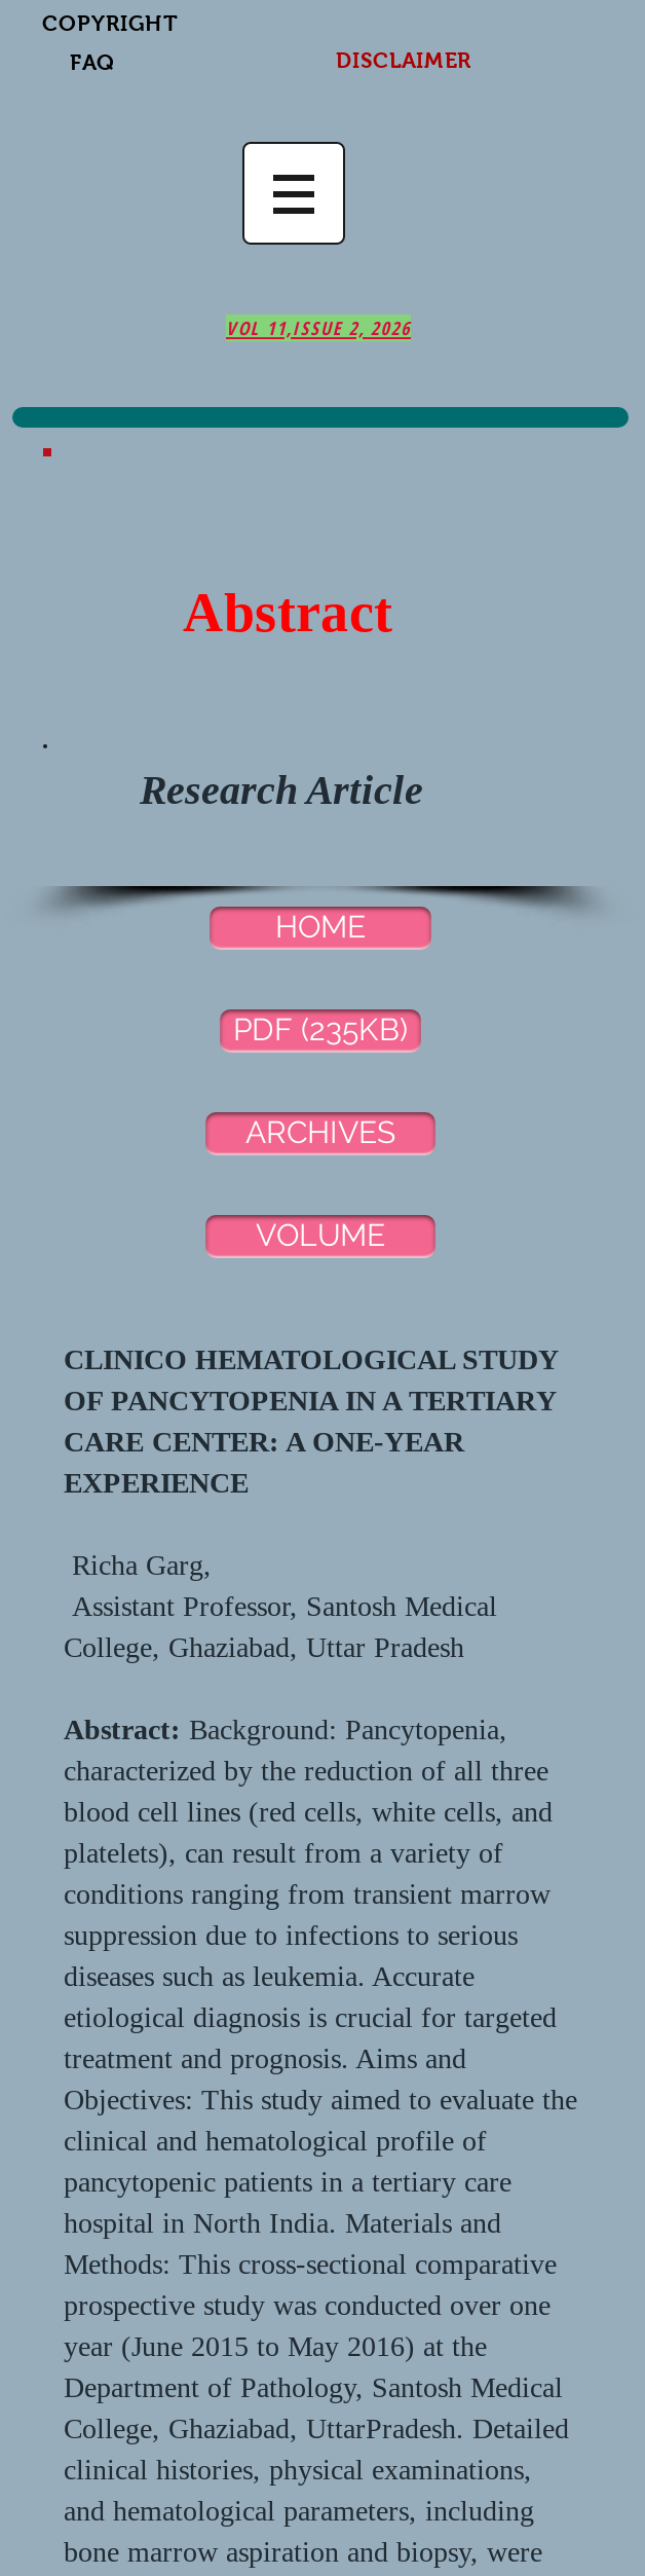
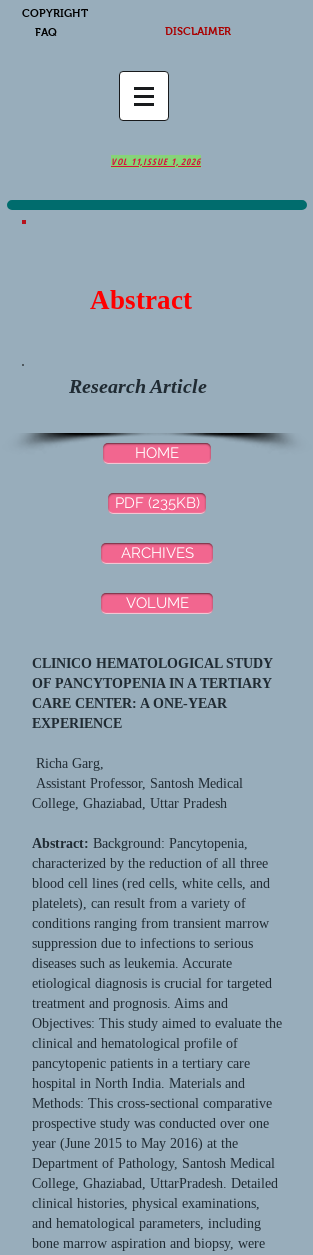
- VOL 11,ISSUE 2, 2026
+ VOL 11,ISSUE 1, 2026
